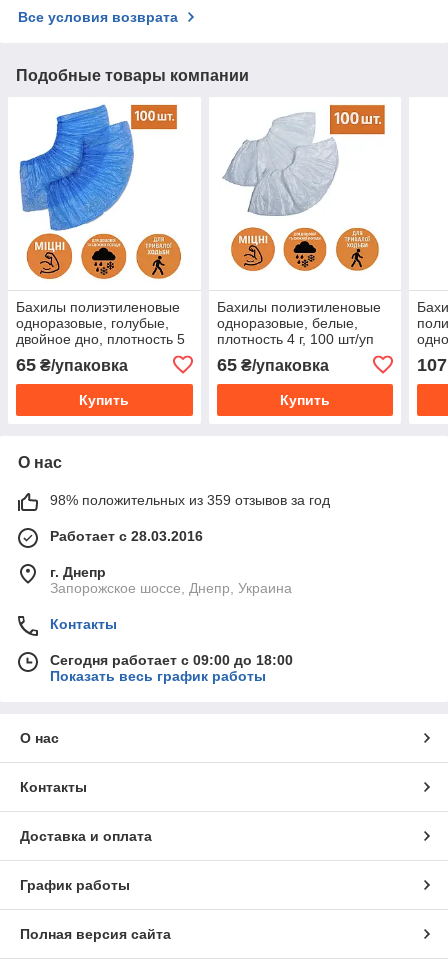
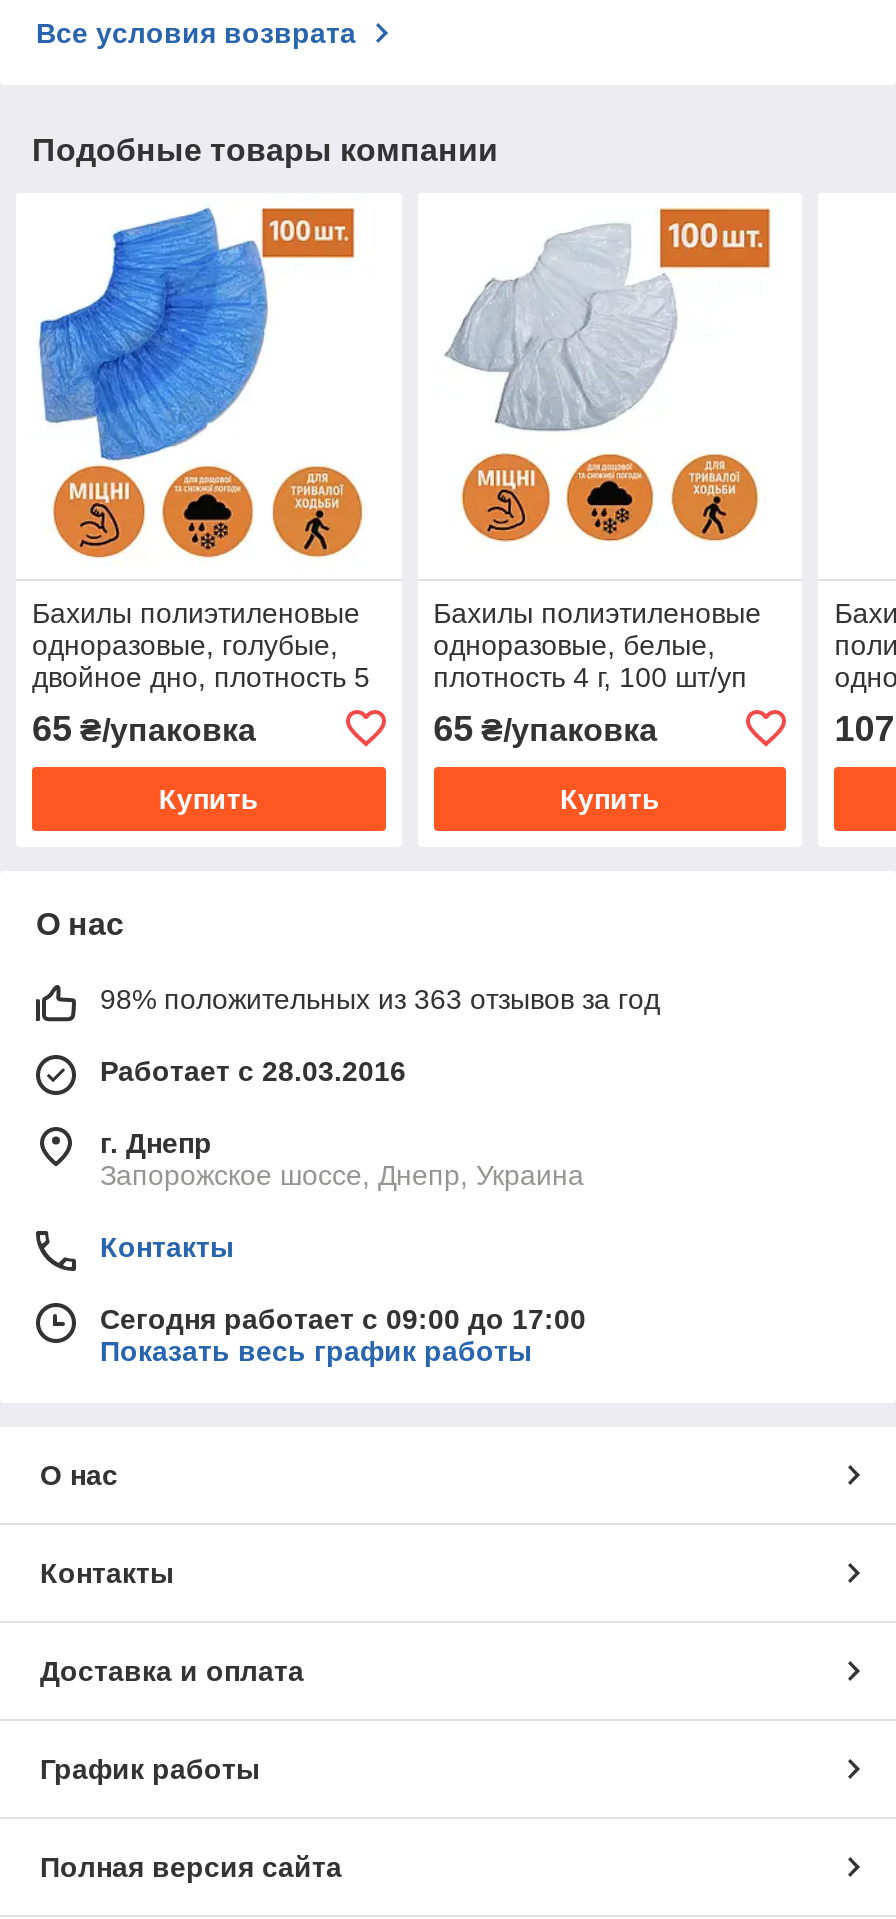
- 98% положительных из 359 отзывов за год
+ 98% положительных из 363 отзывов за год

- Сегодня работает с 09:00 до 18:00
+ Сегодня работает с 09:00 до 17:00
